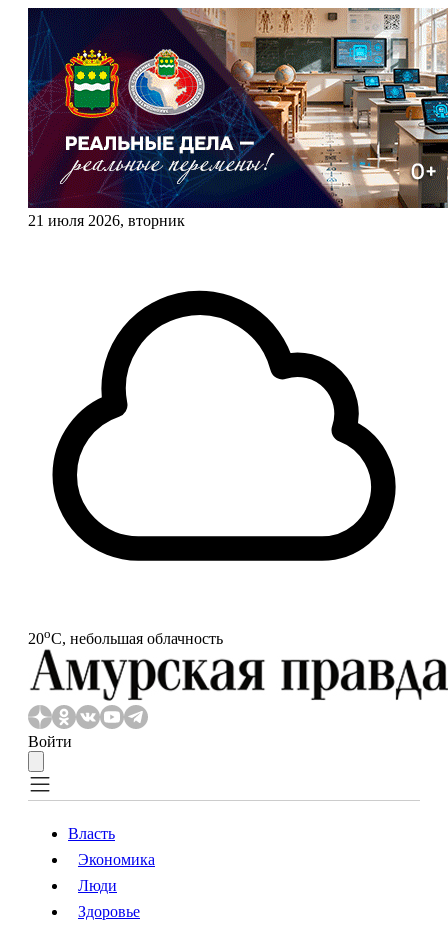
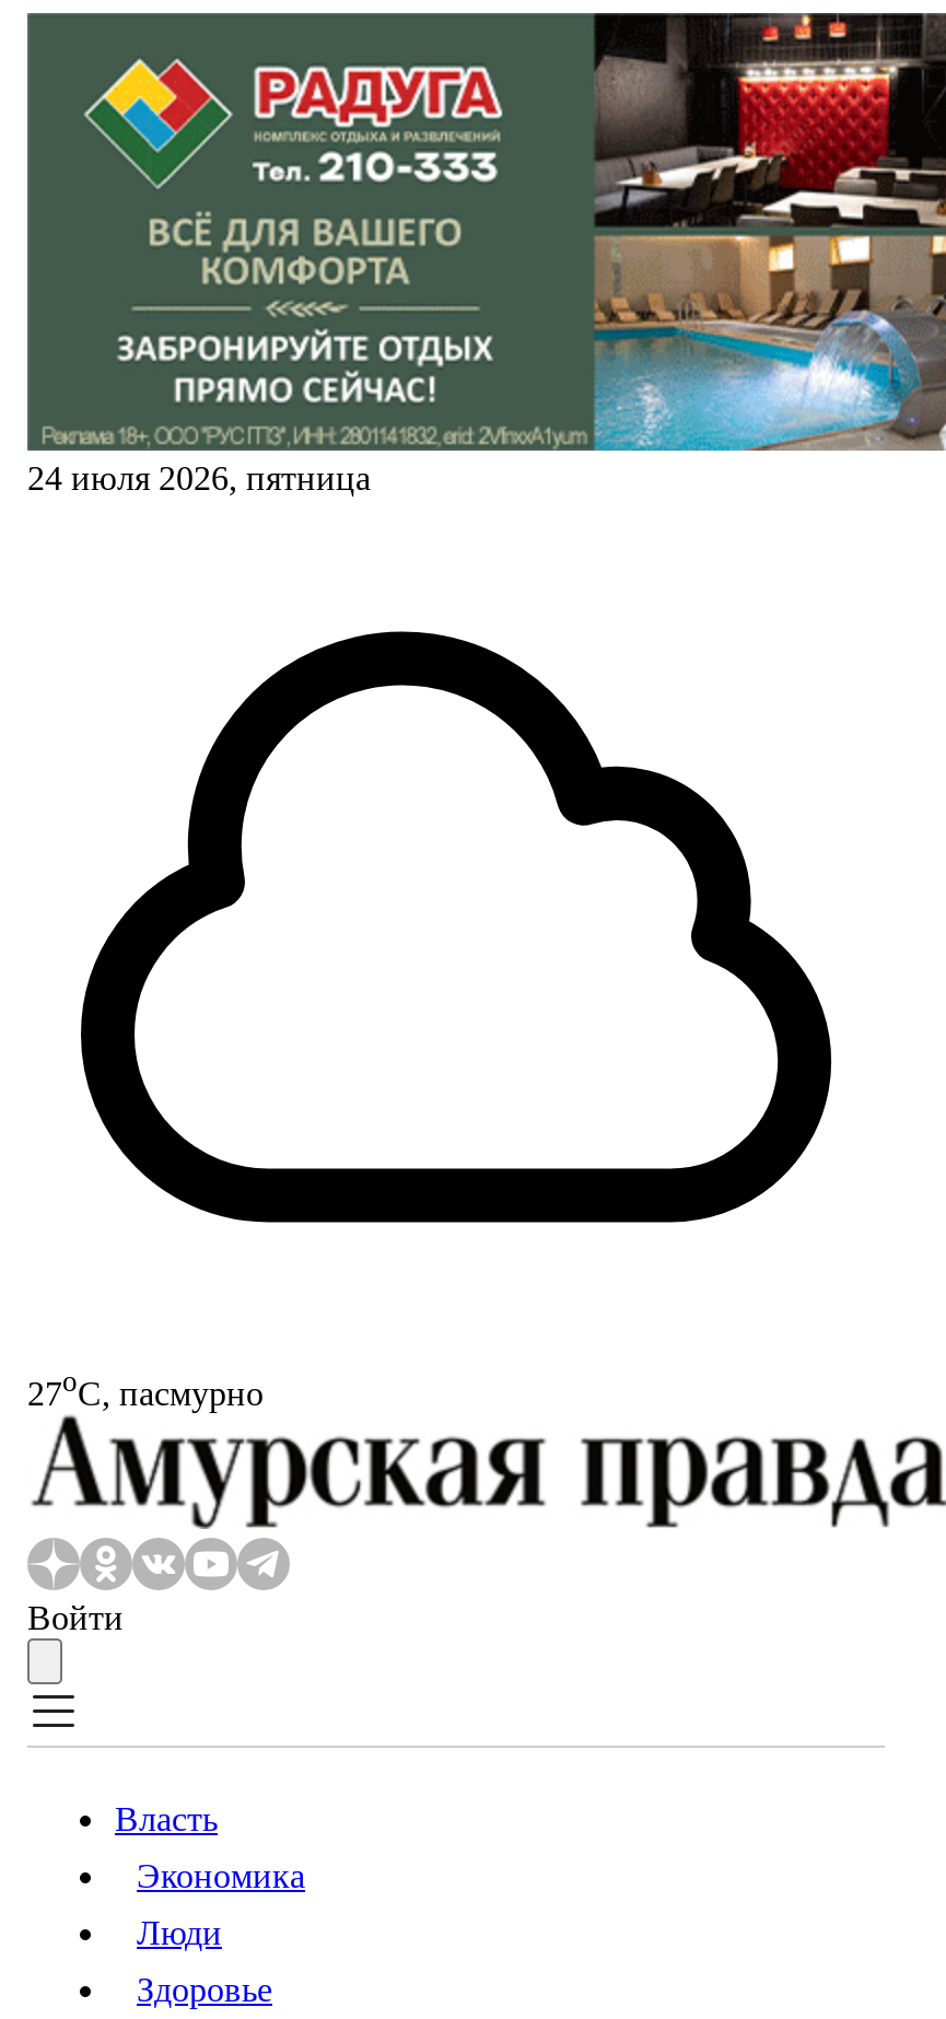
- [image]
- 21 июля 2026, вторник
+ [image]
+ 24 июля 2026, пятница

- 20oС, небольшая облачность
+ 27oС, пасмурно
